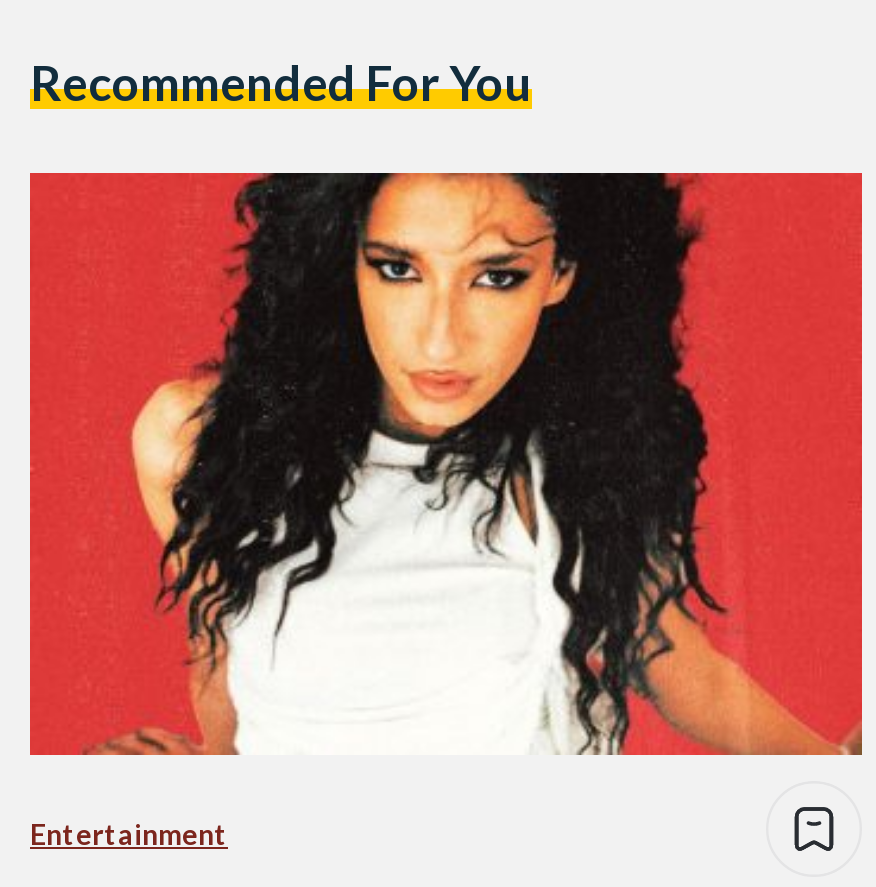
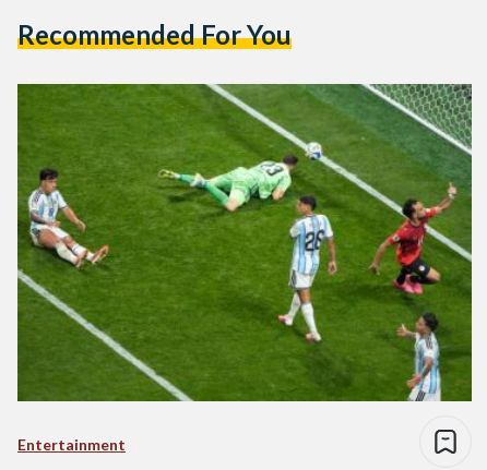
- [image]
+ [image]
